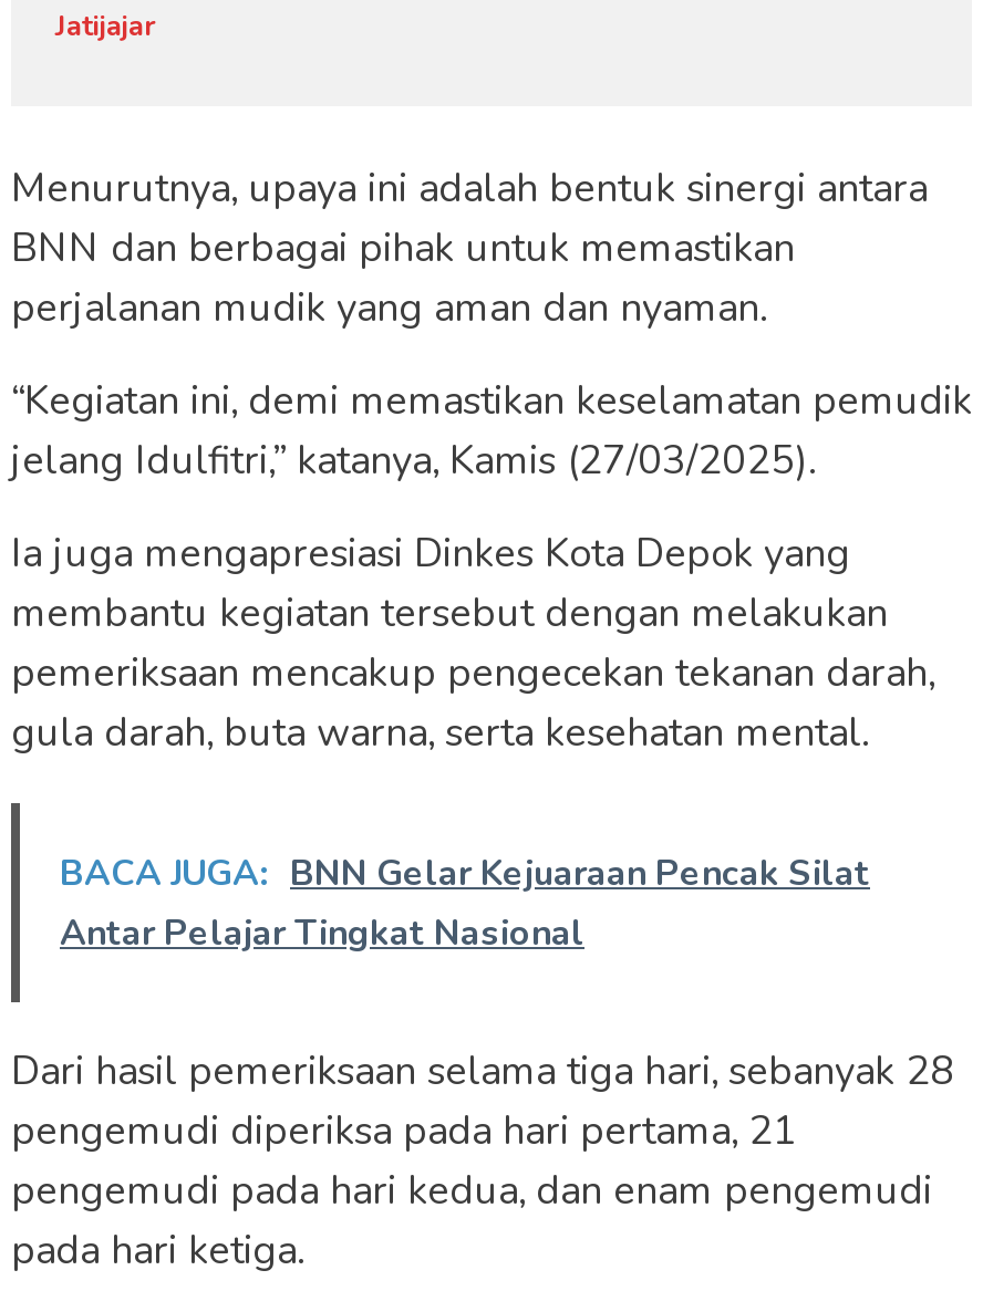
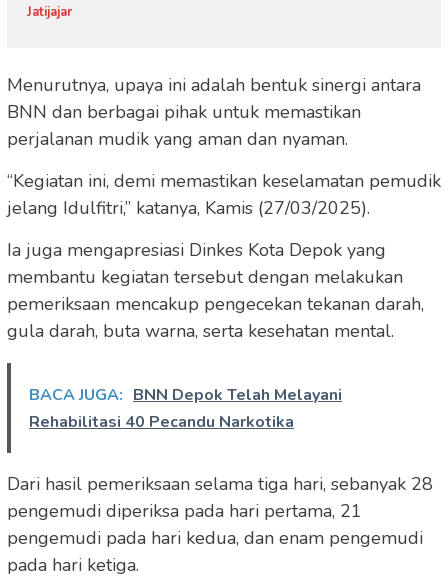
- BACA JUGA: BNN Gelar Kejuaraan Pencak Silat
- Antar Pelajar Tingkat Nasional
+ BACA JUGA: BNN Depok Telah Melayani
+ Rehabilitasi 40 Pecandu Narkotika
